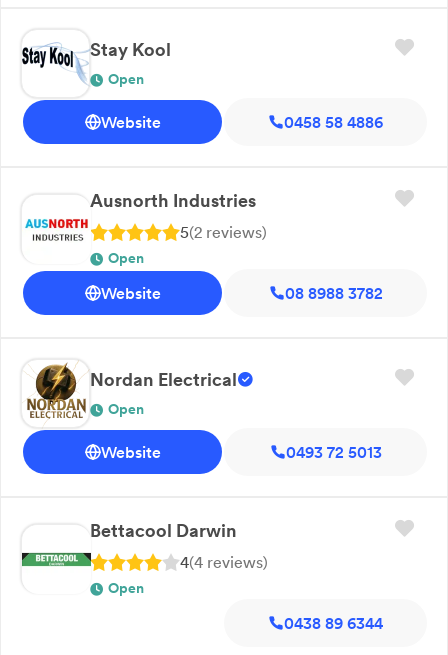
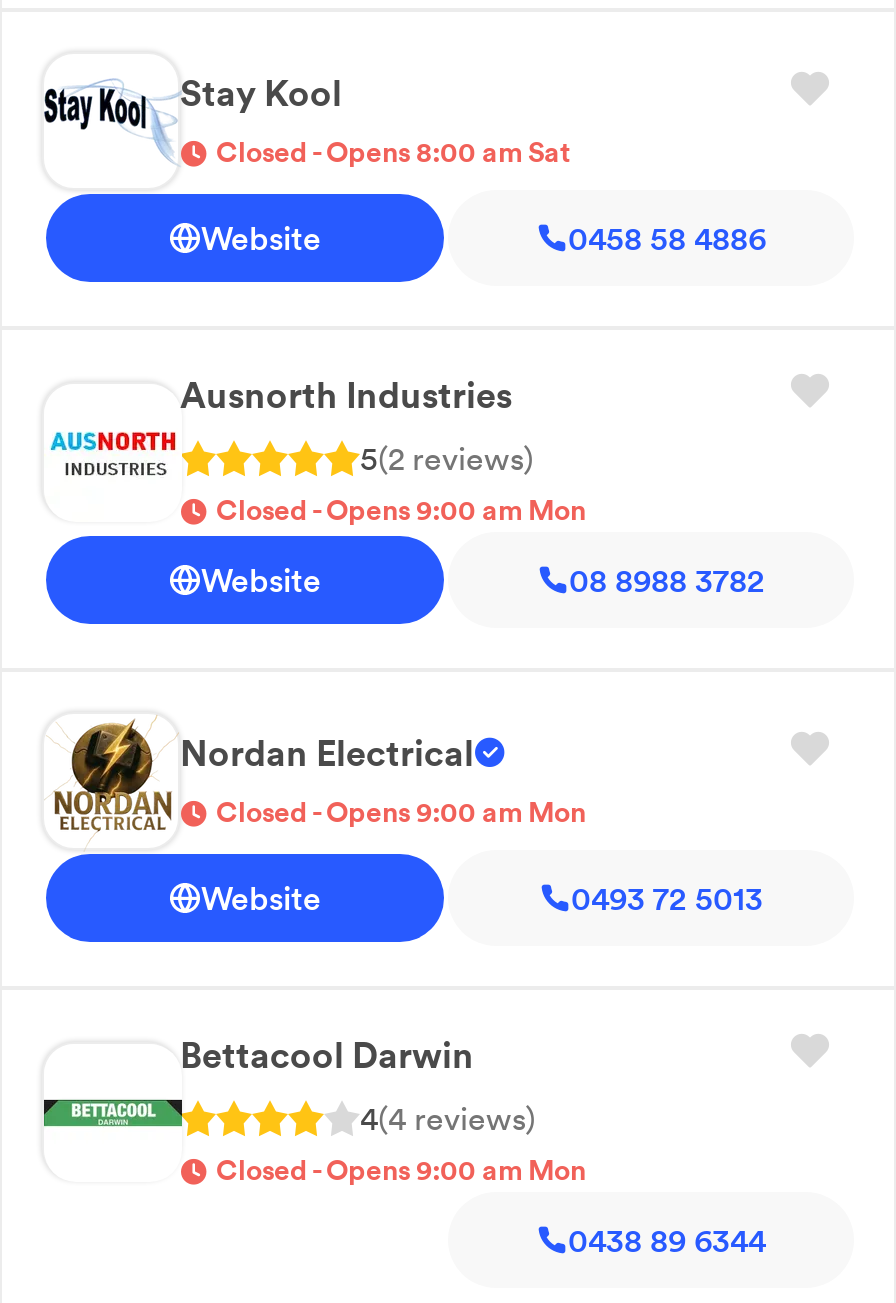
- Open
+ Closed - Opens 8:00 am Sat

- Open
+ Closed - Opens 9:00 am Mon

- Open
+ Closed - Opens 9:00 am Mon

- Open
+ Closed - Opens 9:00 am Mon
